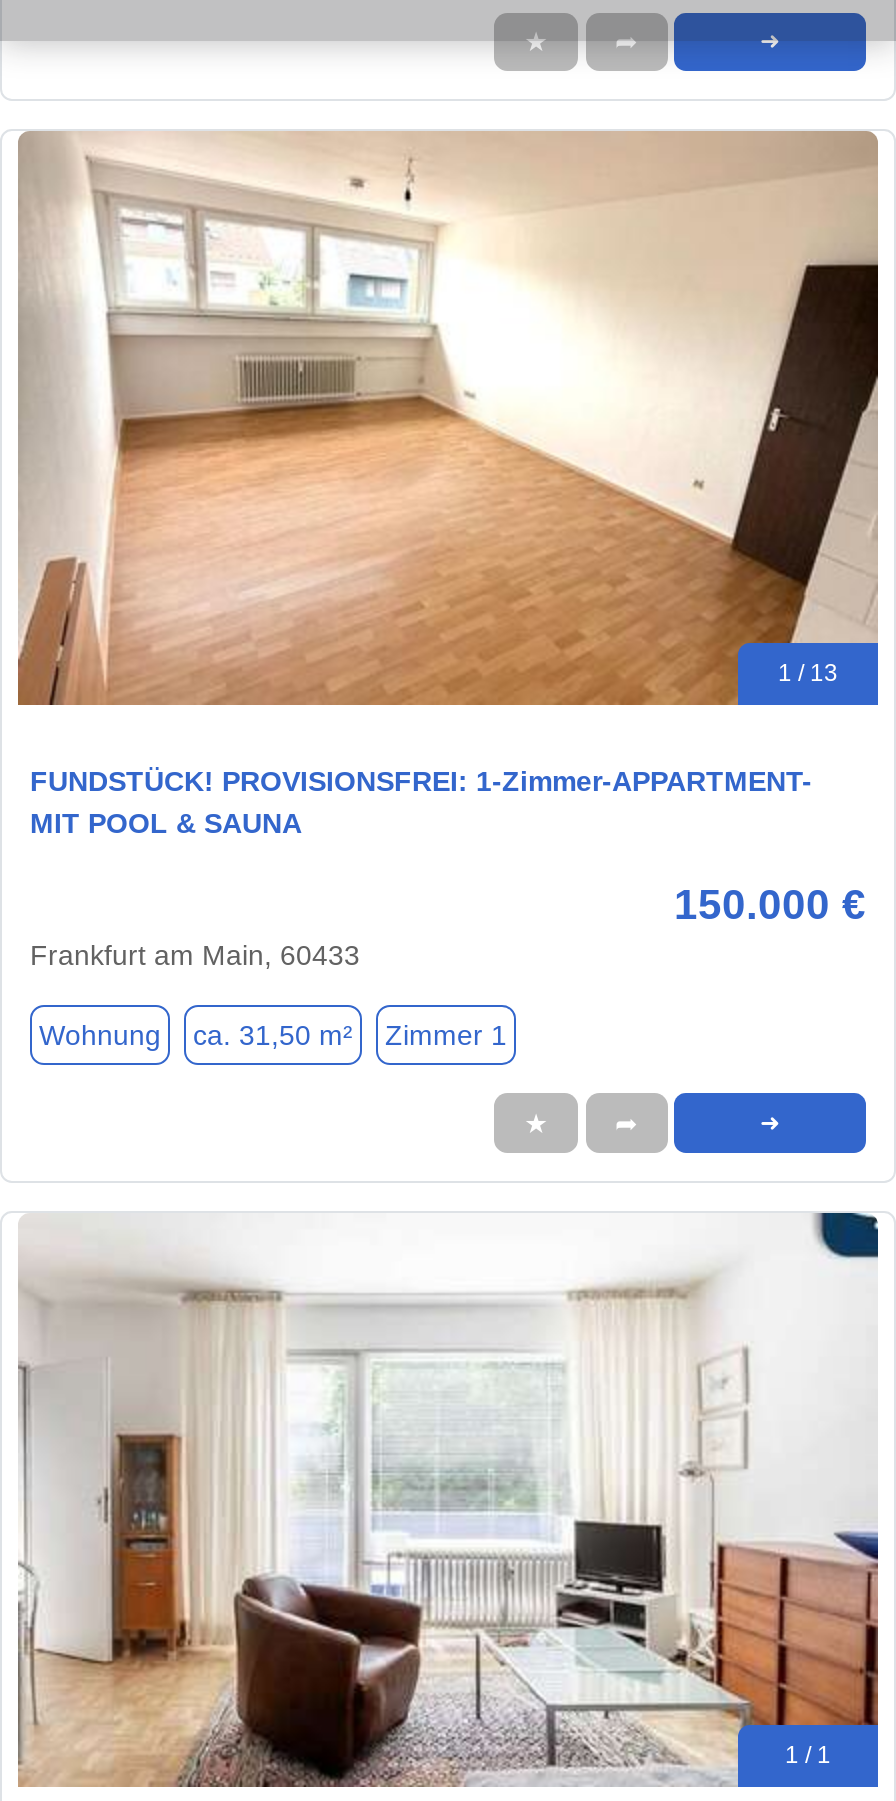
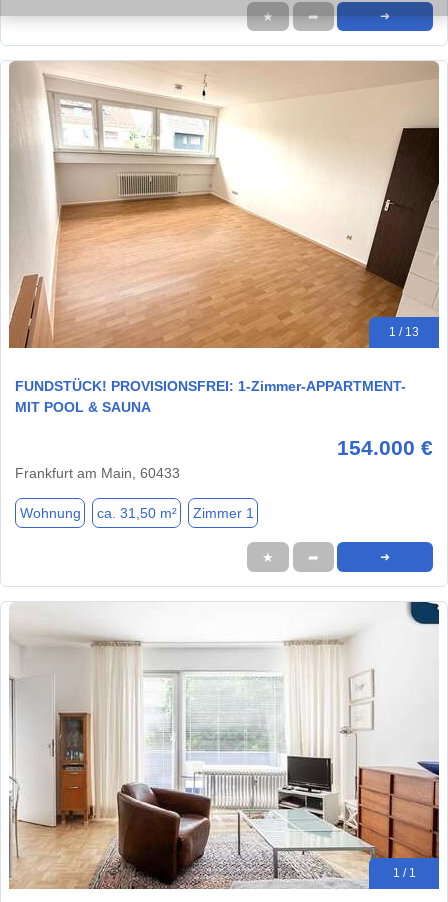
- 150.000 €
+ 154.000 €
